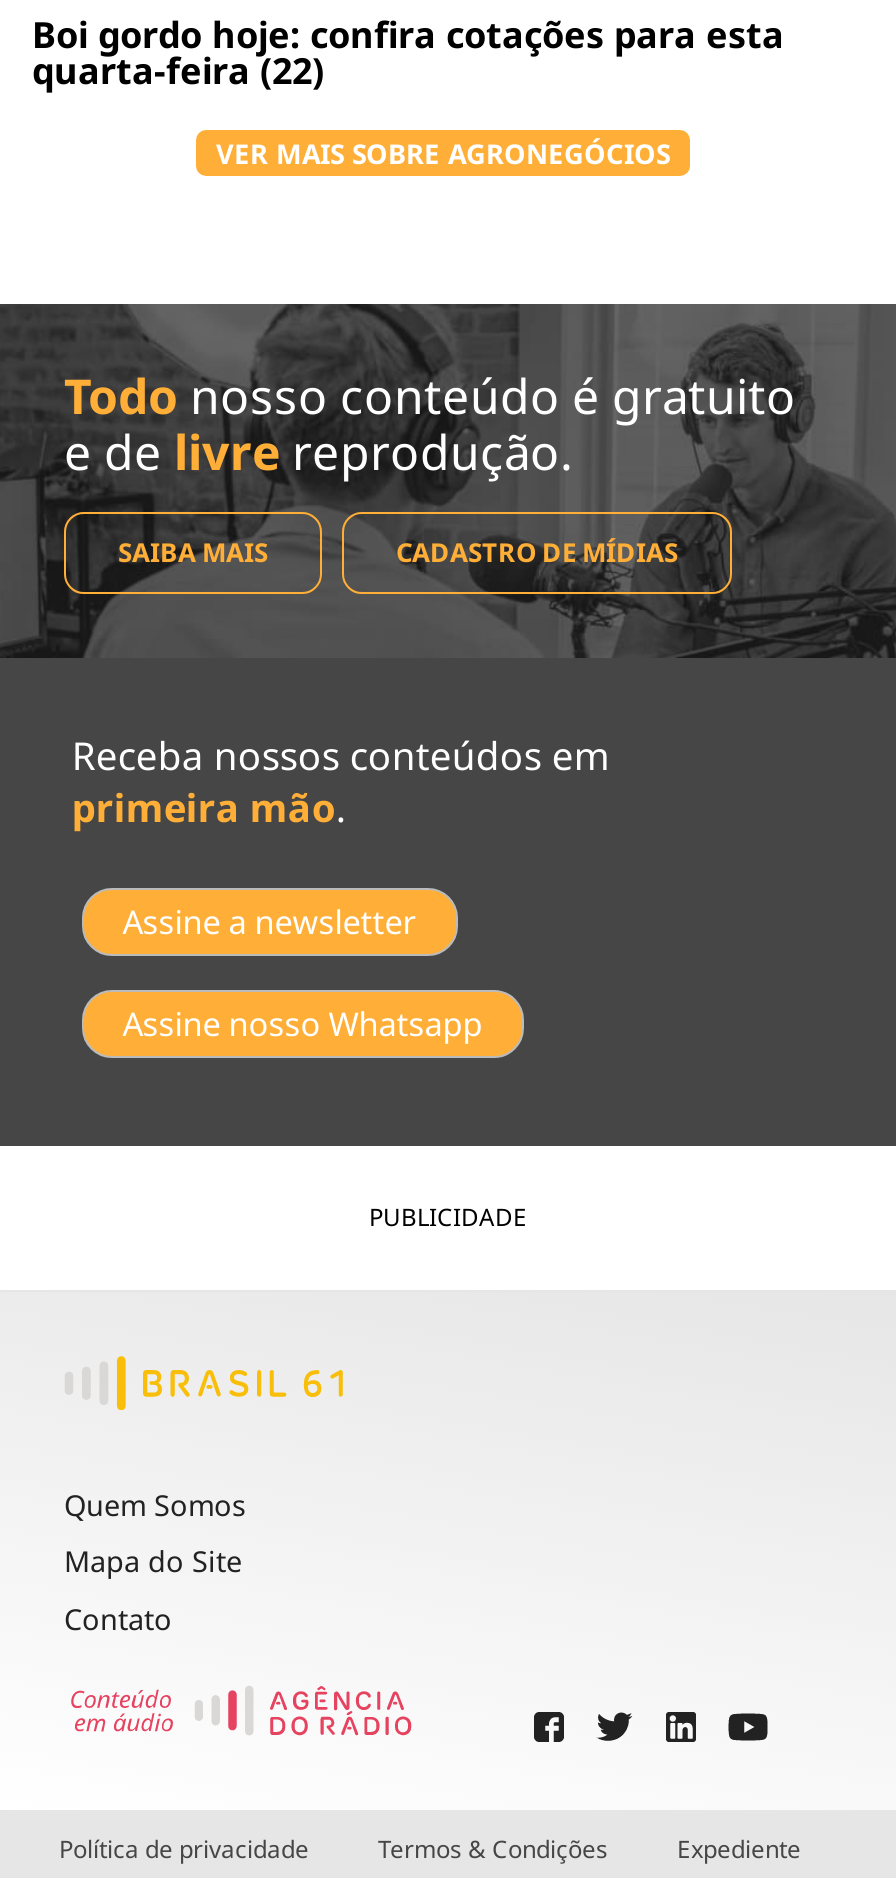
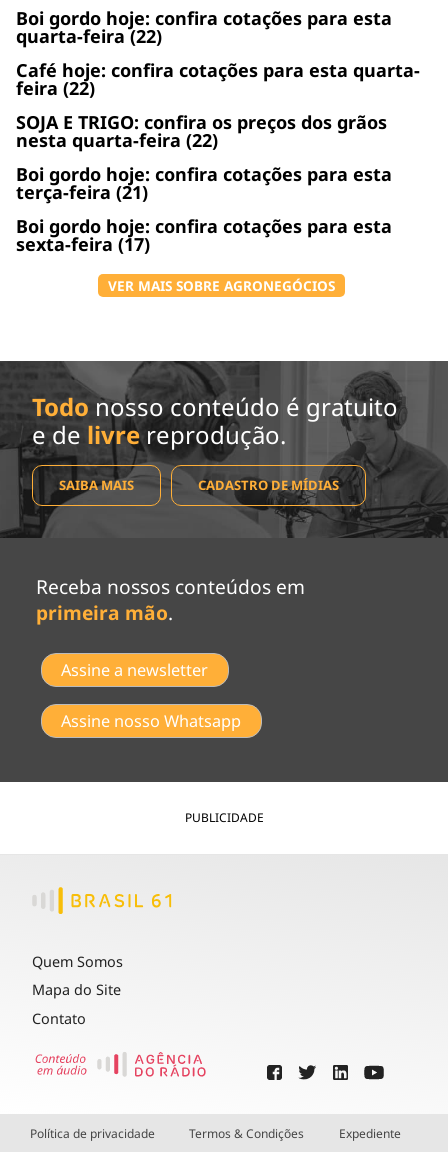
+ Café hoje: confira cotações para esta quarta-
+ feira (22)
+ SOJA E TRIGO: confira os preços dos grãos
+ nesta quarta-feira (22)
+ Boi gordo hoje: confira cotações para esta
+ terça-feira (21)
+ Boi gordo hoje: confira cotações para esta
+ sexta-feira (17)
